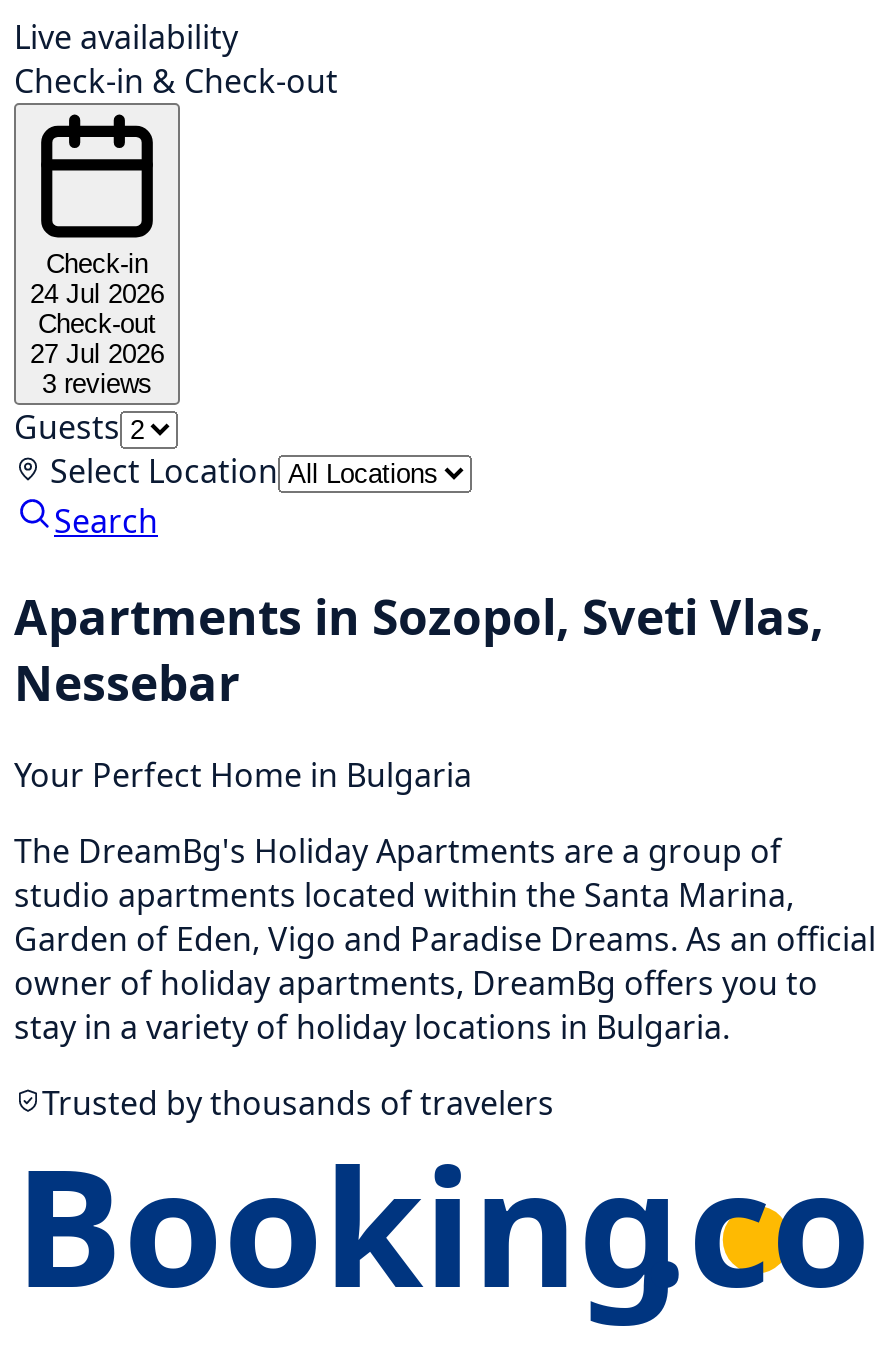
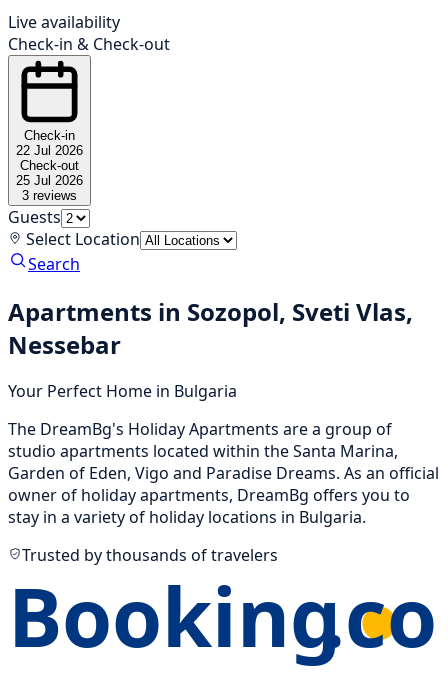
- 24 Jul 2026
+ 22 Jul 2026

- 27 Jul 2026
+ 25 Jul 2026
